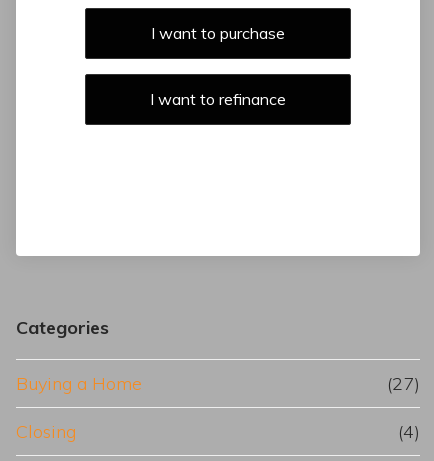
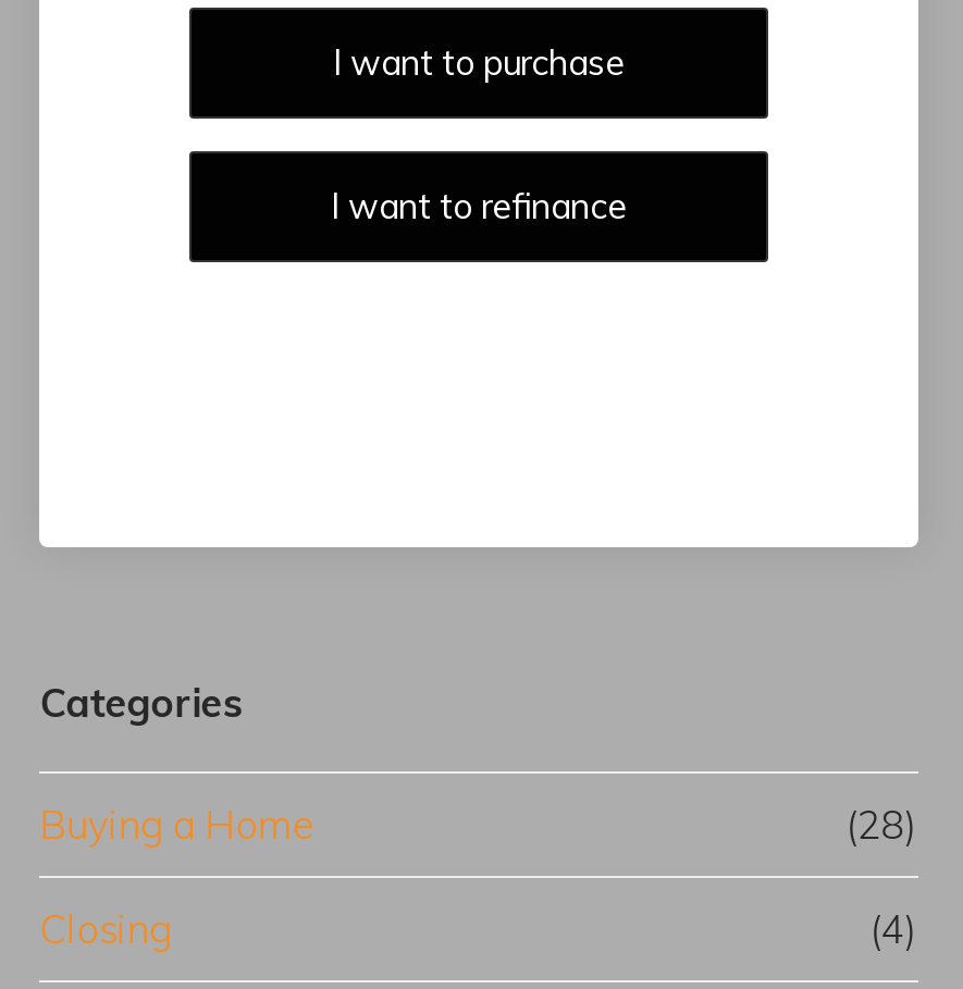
- (27)
+ (28)
